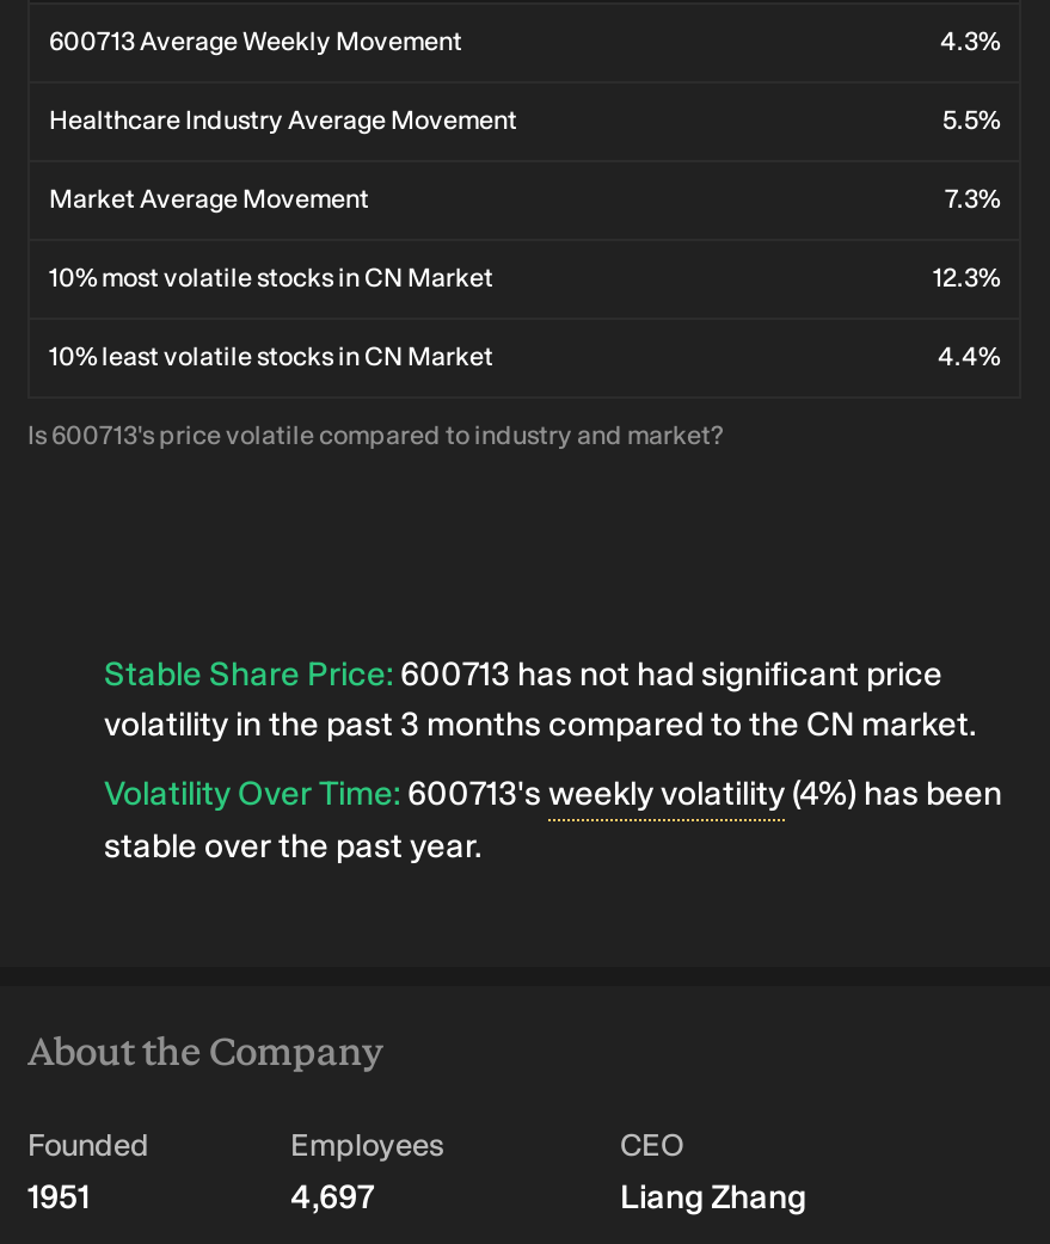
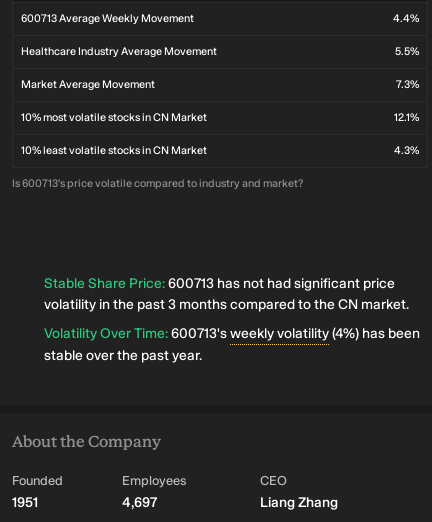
- 4.3%
+ 4.4%

- 12.3%
+ 12.1%

- 4.4%
+ 4.3%
